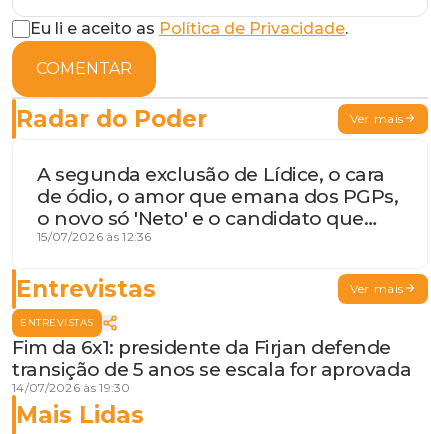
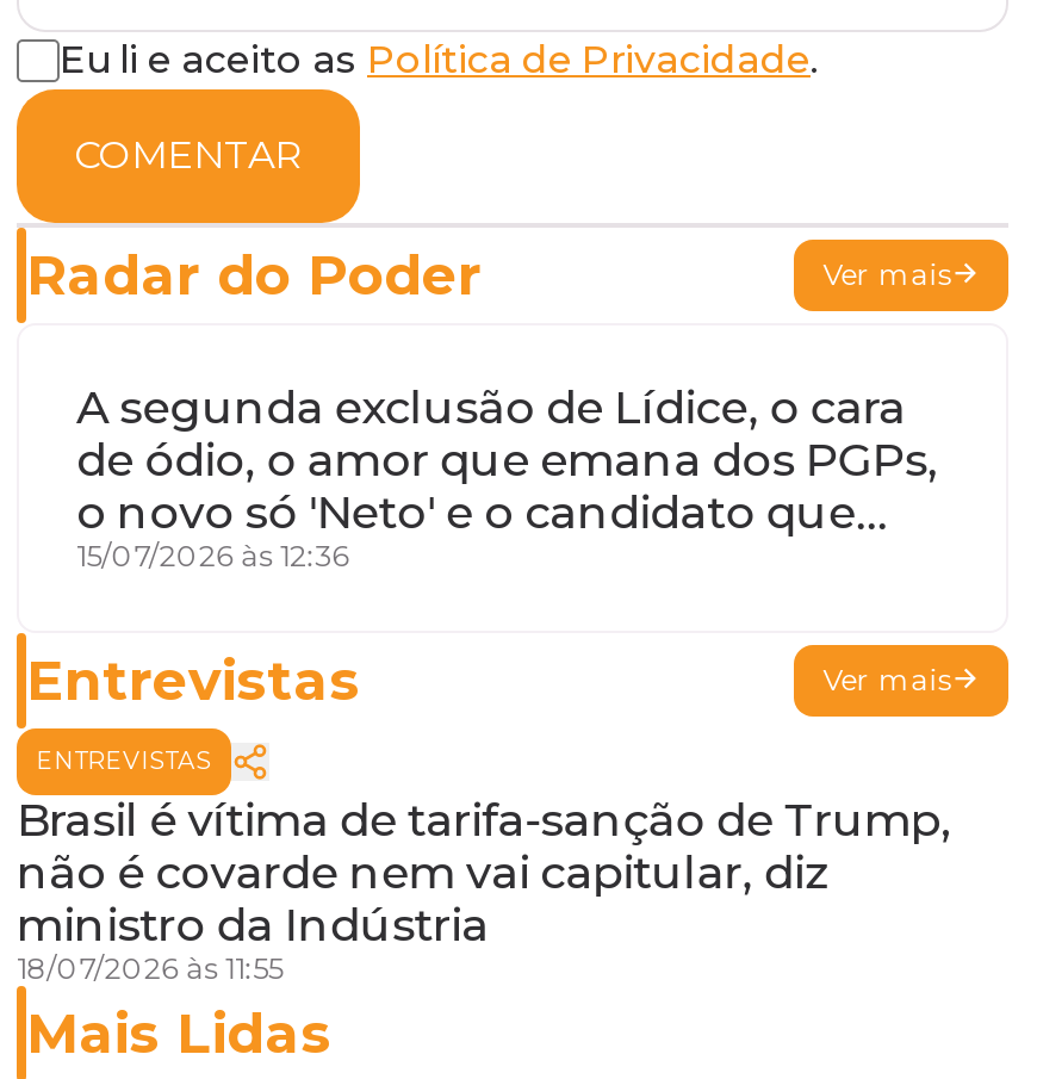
- Fim da 6x1: presidente da Firjan defende
- transição de 5 anos se escala for aprovada
- 14/07/2026 às 19:30
+ Brasil é vítima de tarifa-sanção de Trump,
+ não é covarde nem vai capitular, diz
+ ministro da Indústria
+ 18/07/2026 às 11:55
